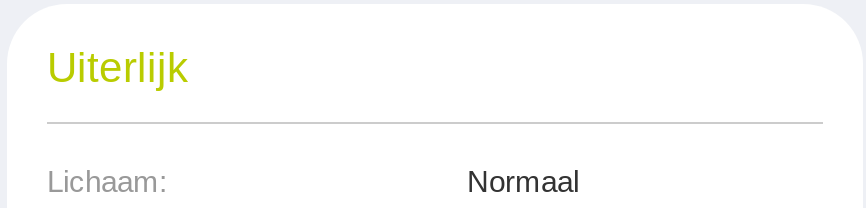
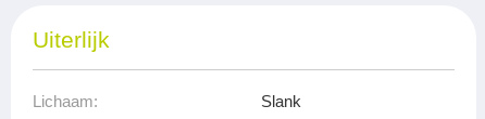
- Normaal
+ Slank
